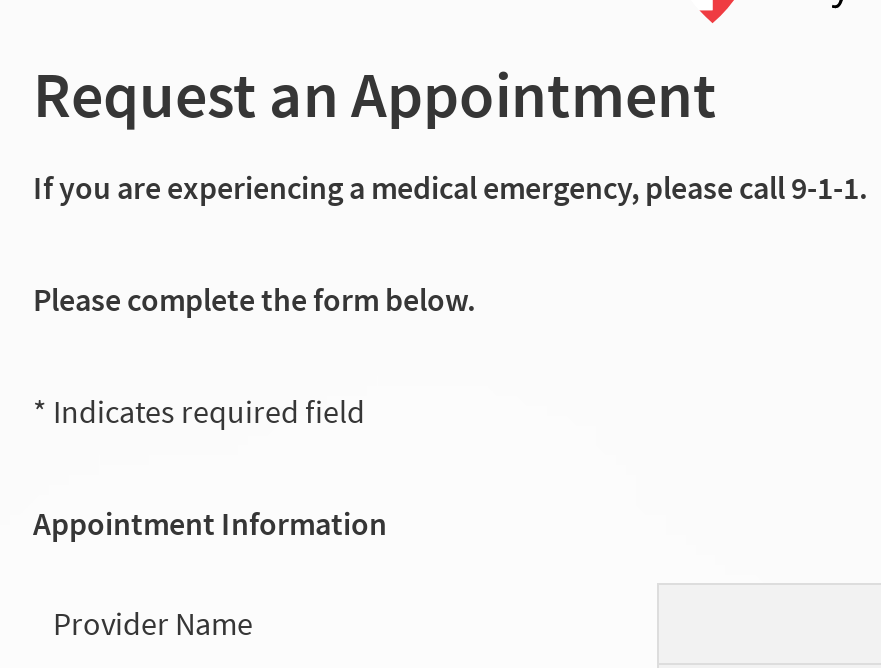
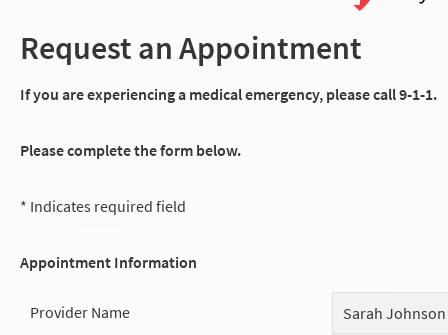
+ Sarah Johnson
